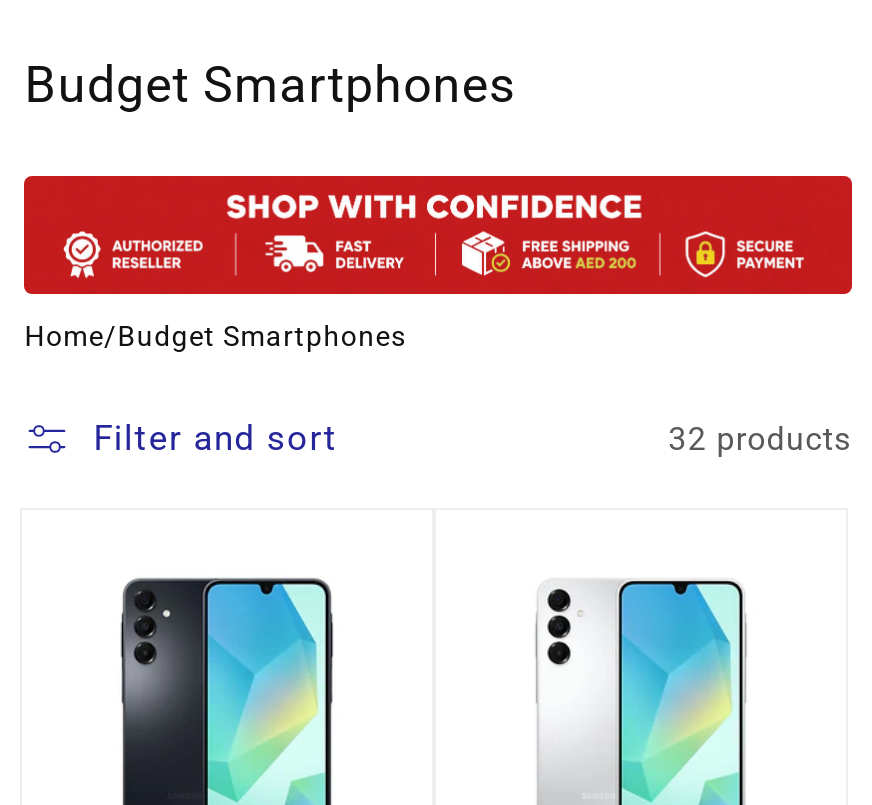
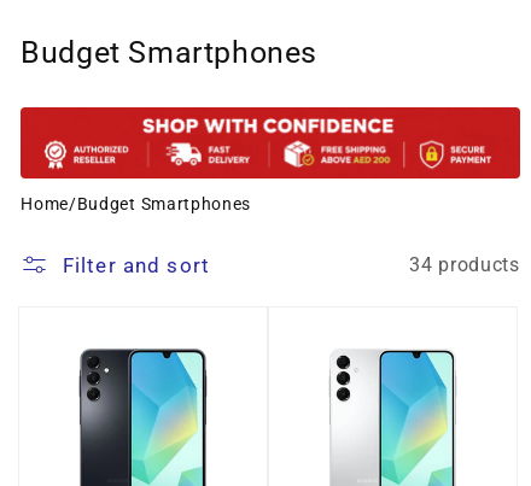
- 32 products
+ 34 products
